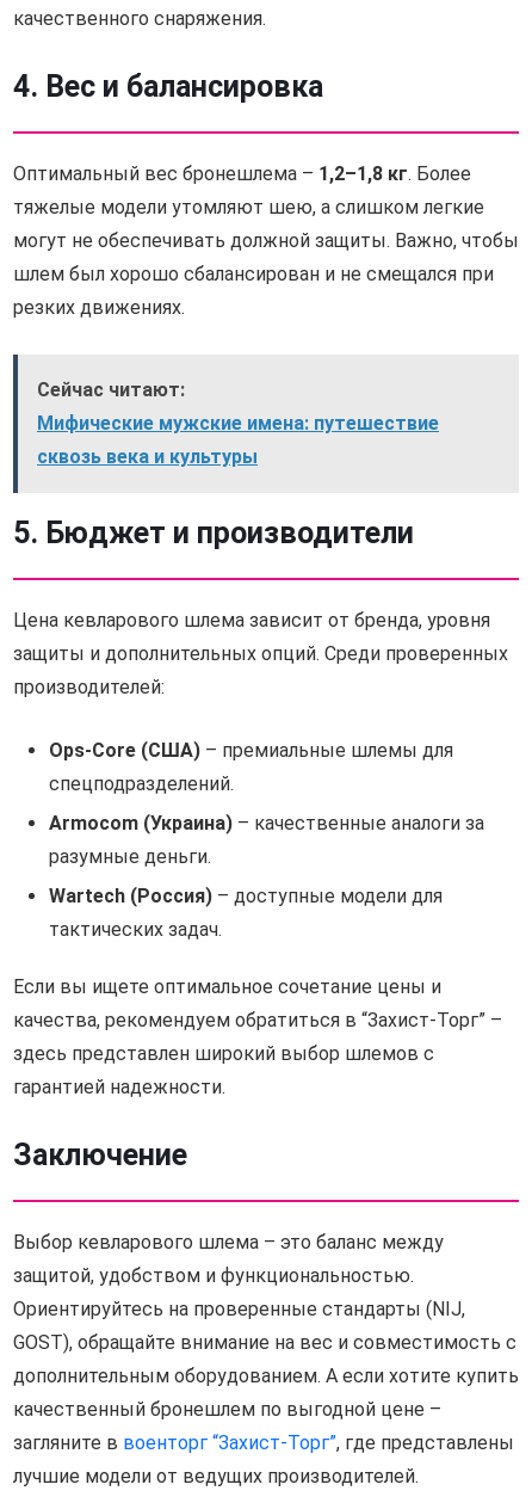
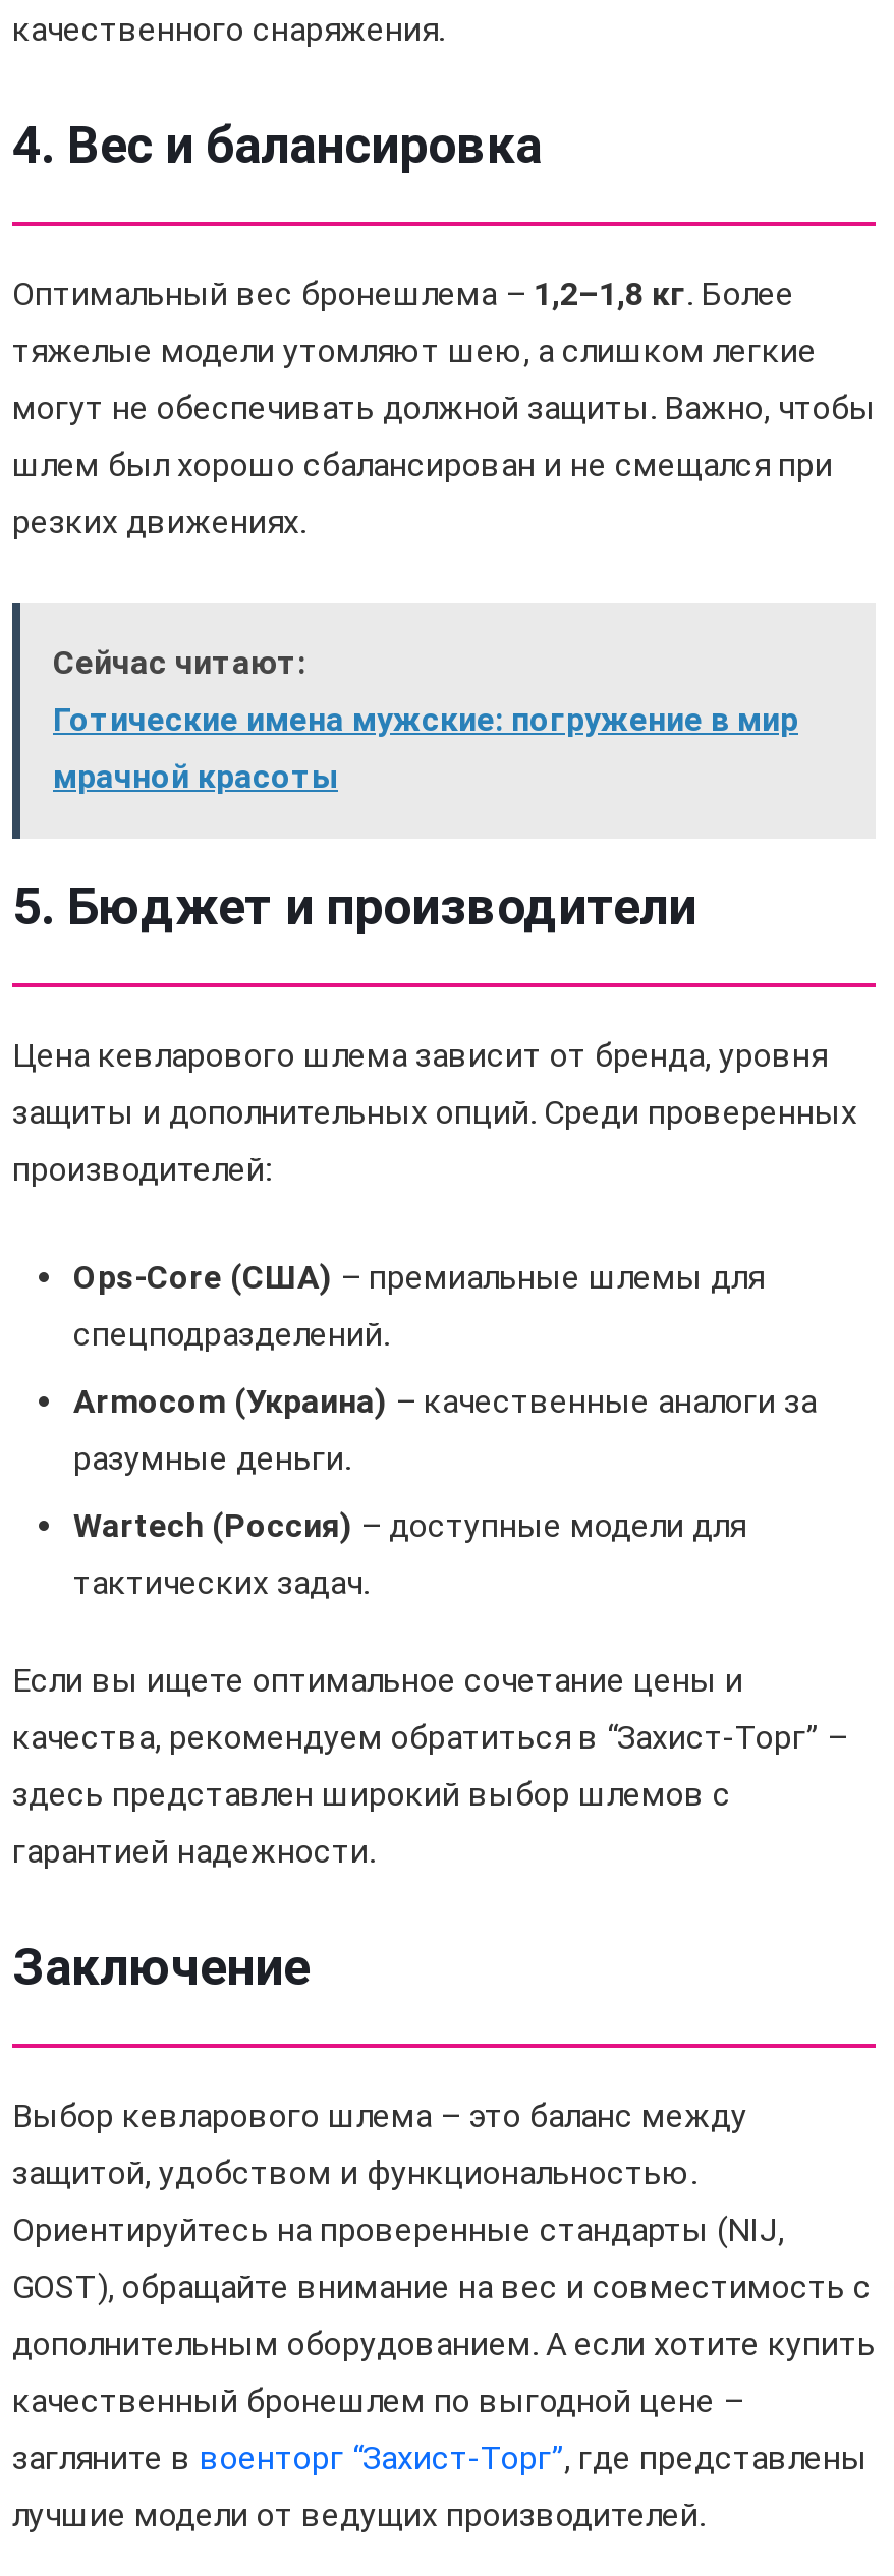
- Мифические мужские имена: путешествие
+ Готические имена мужские: погружение в мир

- сквозь века и культуры
+ мрачной красоты
